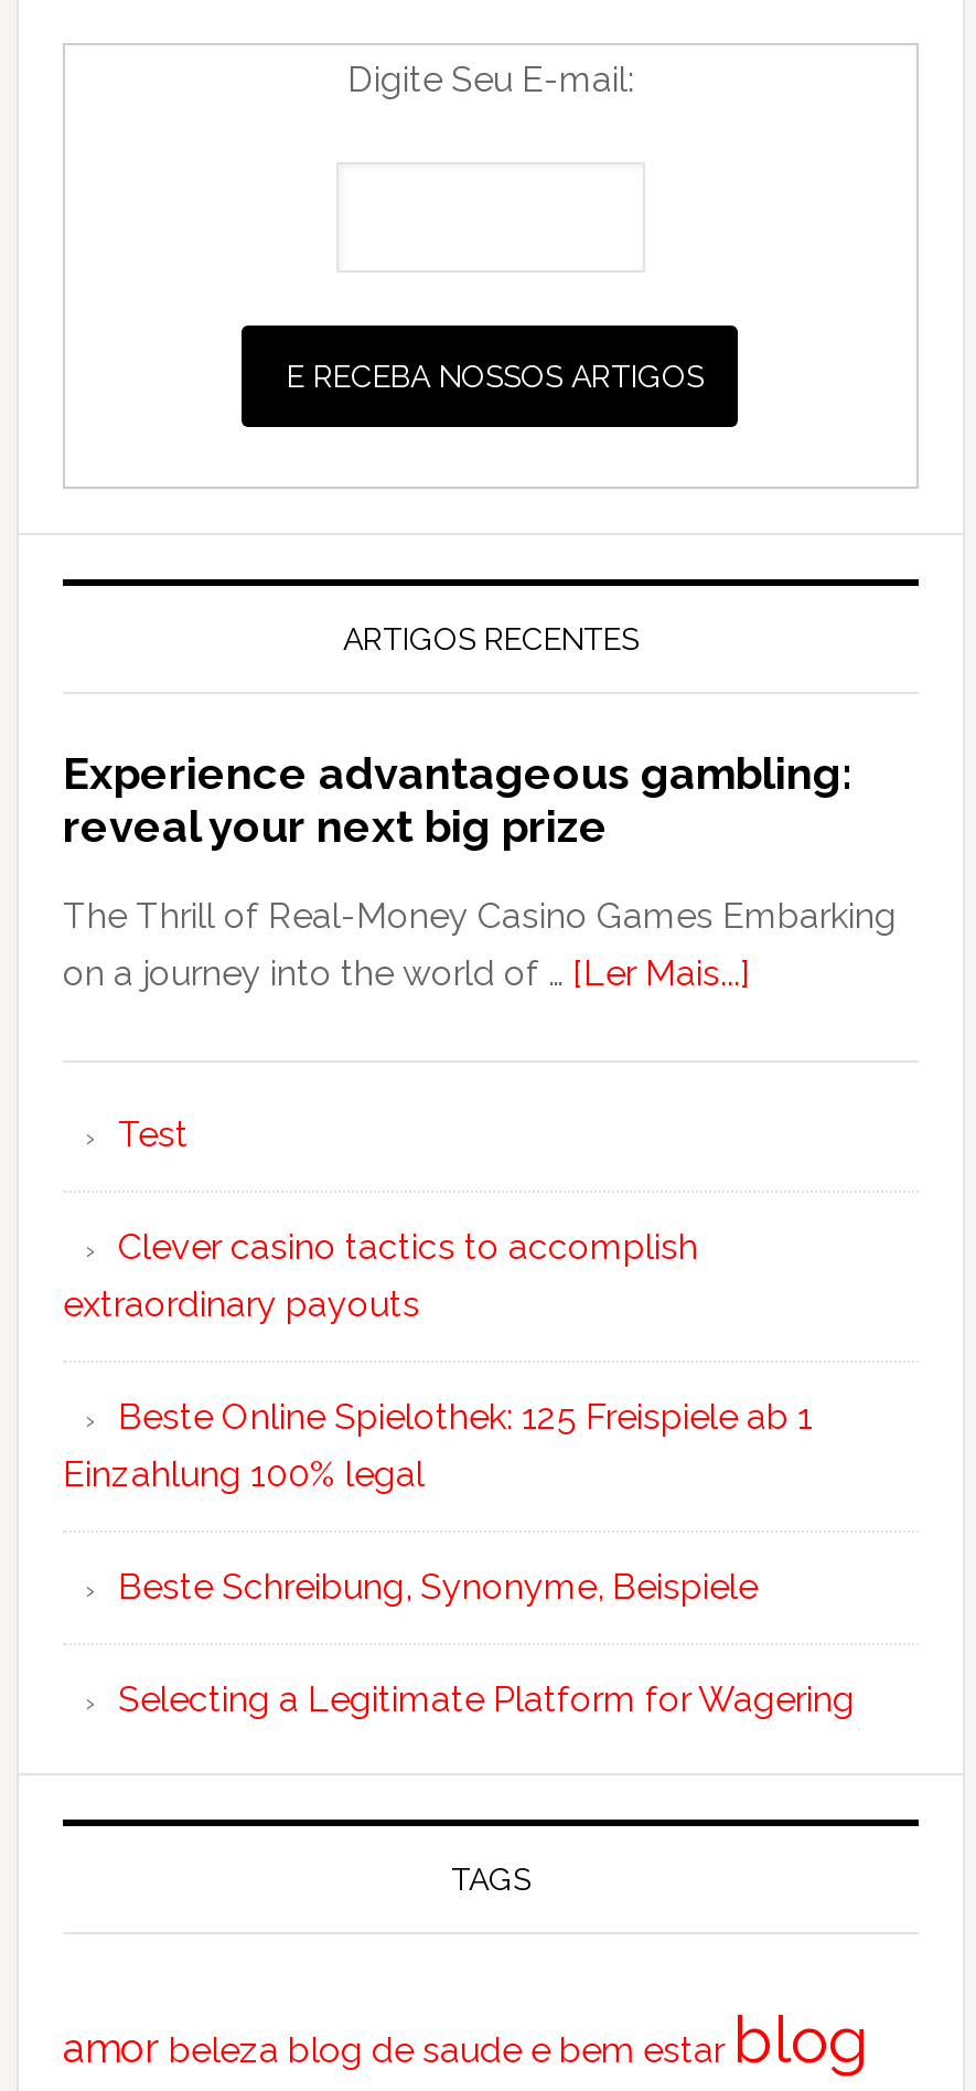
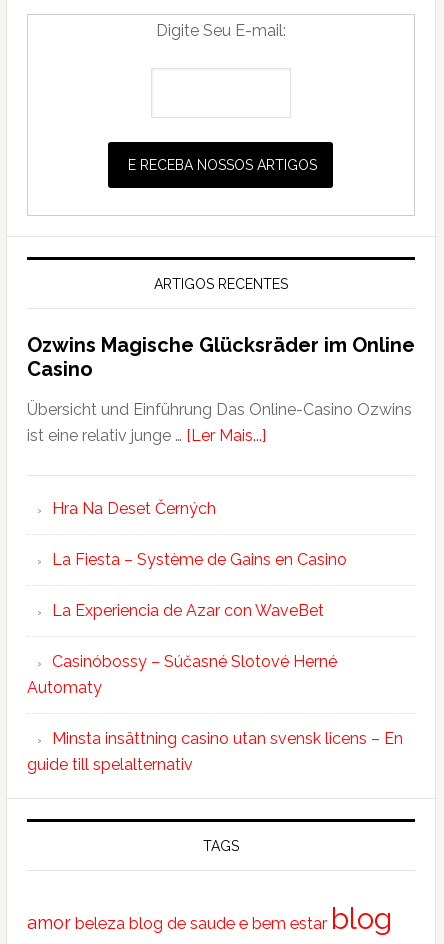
- Experience advantageous gambling:
- reveal your next big prize
+ Ozwins Magische Glücksräder im Online
+ Casino

- The Thrill of Real-Money Casino Games Embarking
- on a journey into the world of … [Ler Mais...]
+ Übersicht und Einführung Das Online-Casino Ozwins
+ ist eine relativ junge … [Ler Mais...]

- Test
+ Hra Na Deset Černých

- Clever casino tactics to accomplish
- extraordinary payouts
+ La Fiesta – Système de Gains en Casino

- Beste Online Spielothek: 125 Freispiele ab 1
- Einzahlung 100% legal
+ La Experiencia de Azar con WaveBet

- Beste Schreibung, Synonyme, Beispiele
+ Casinóbossy – Súčasné Slotové Herné
+ Automaty

- Selecting a Legitimate Platform for Wagering
+ Minsta insättning casino utan svensk licens – En
+ guide till spelalternativ
